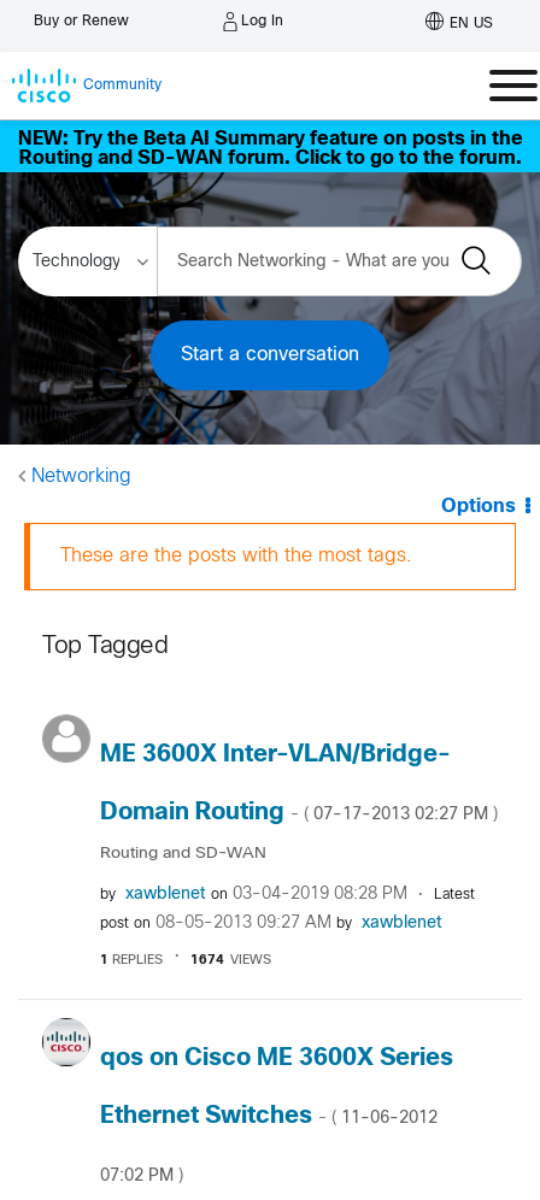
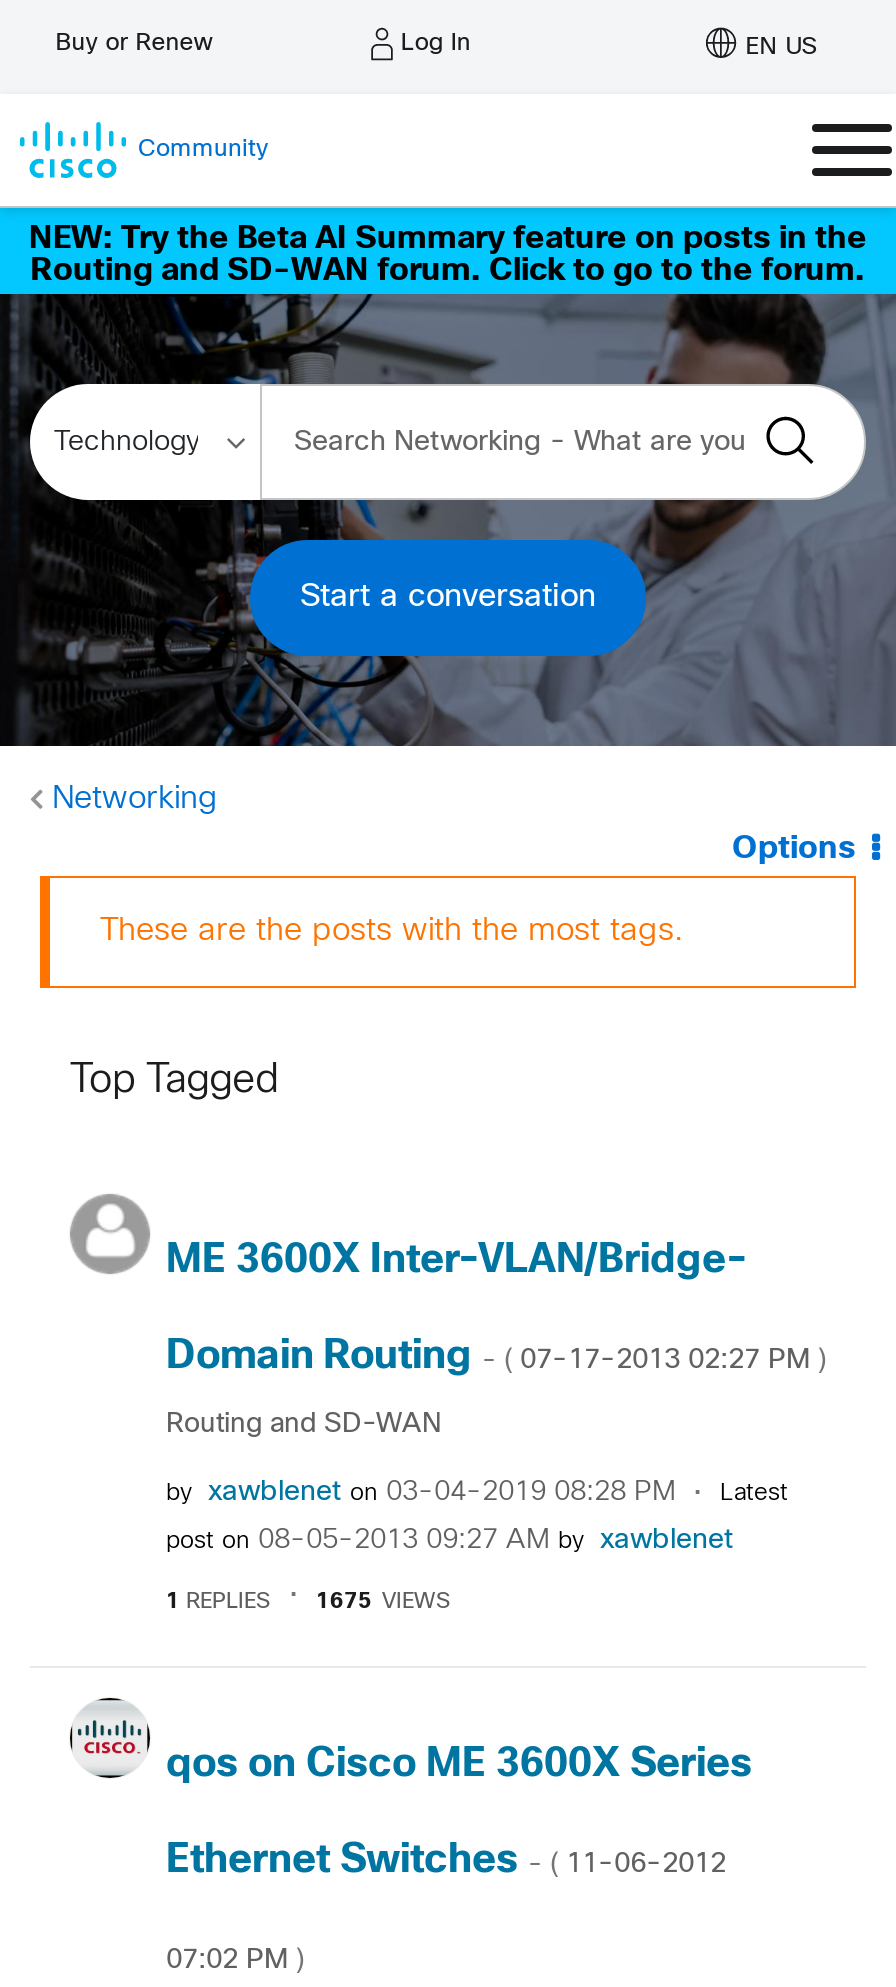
- 1674 VIEWS
+ 1675 VIEWS
